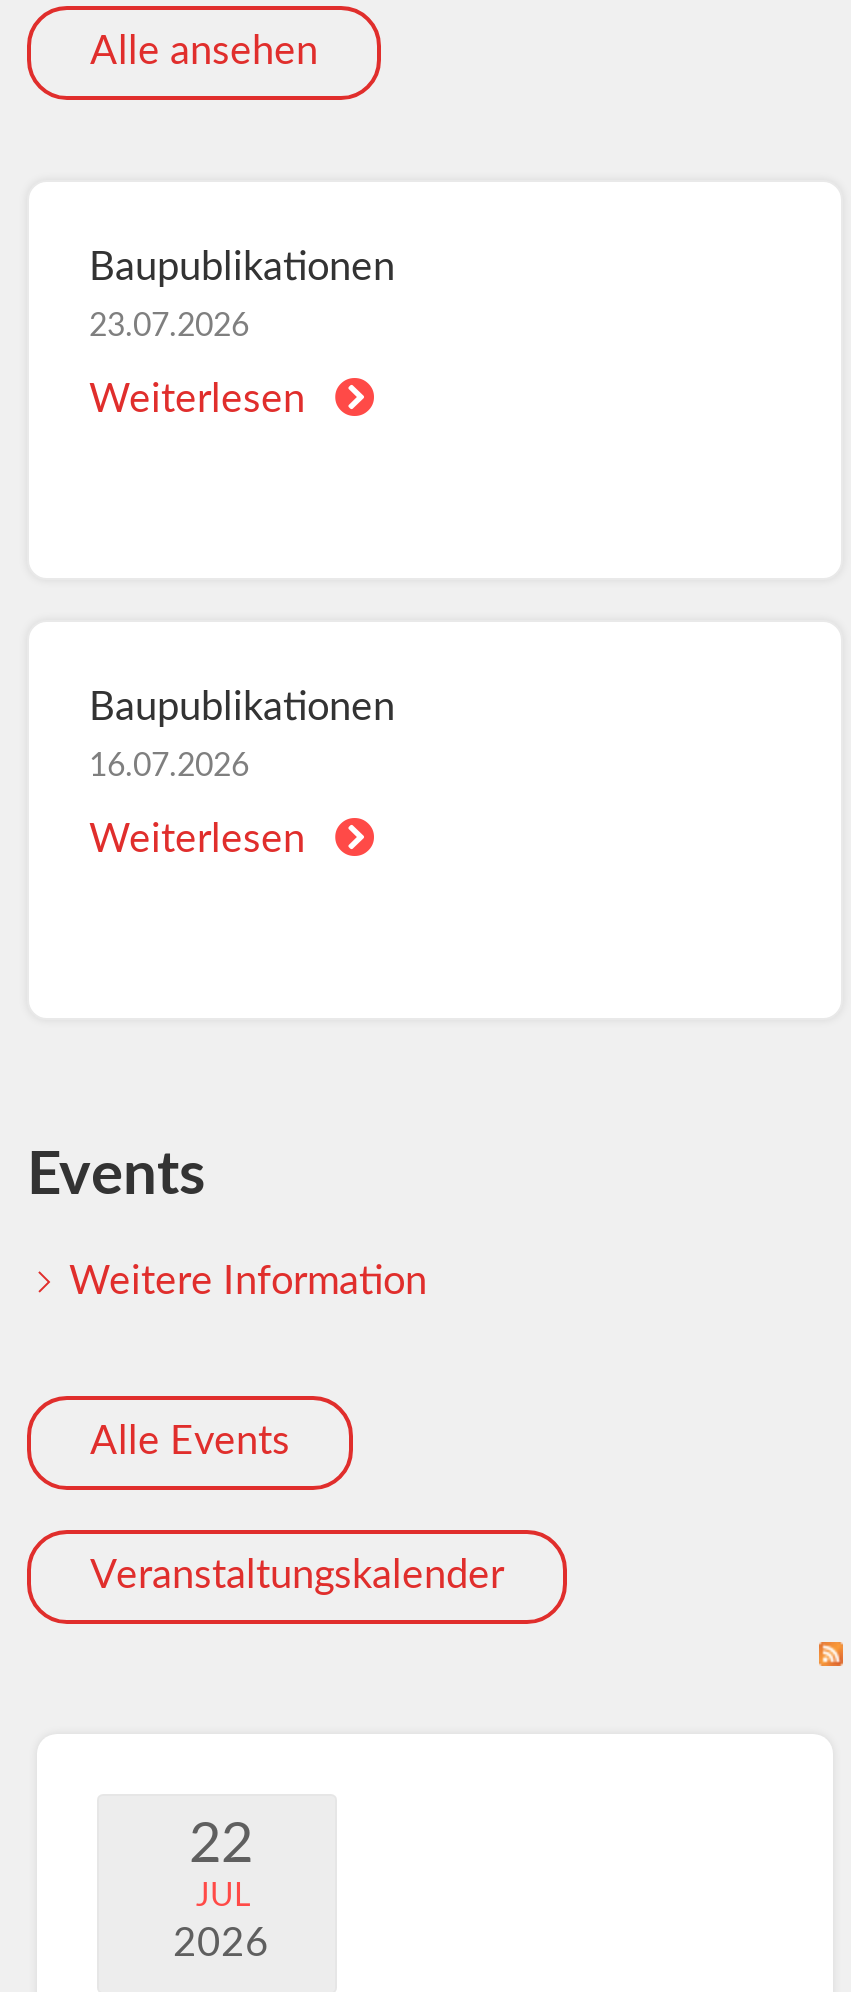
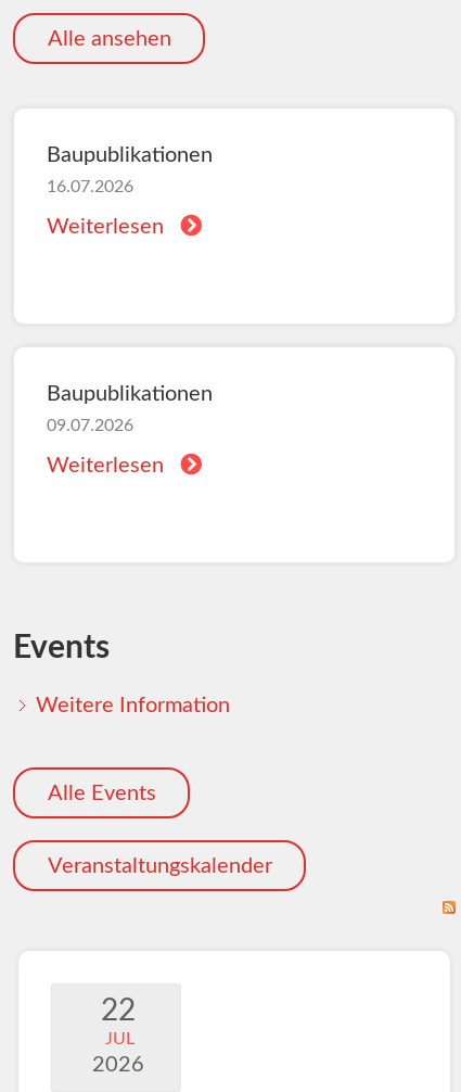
- 23.07.2026
+ 16.07.2026

- 16.07.2026
+ 09.07.2026
